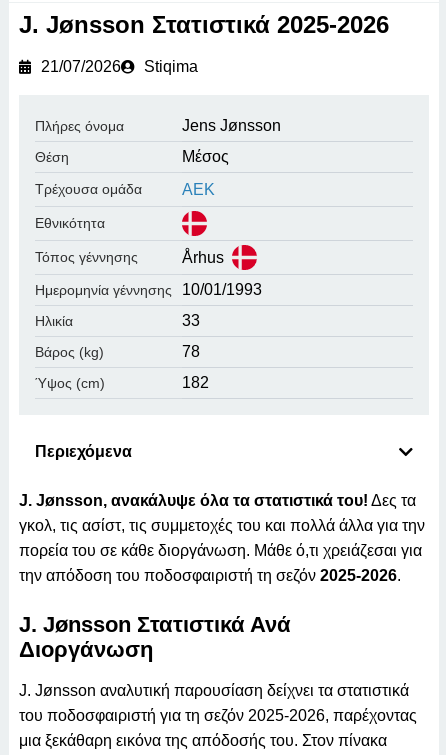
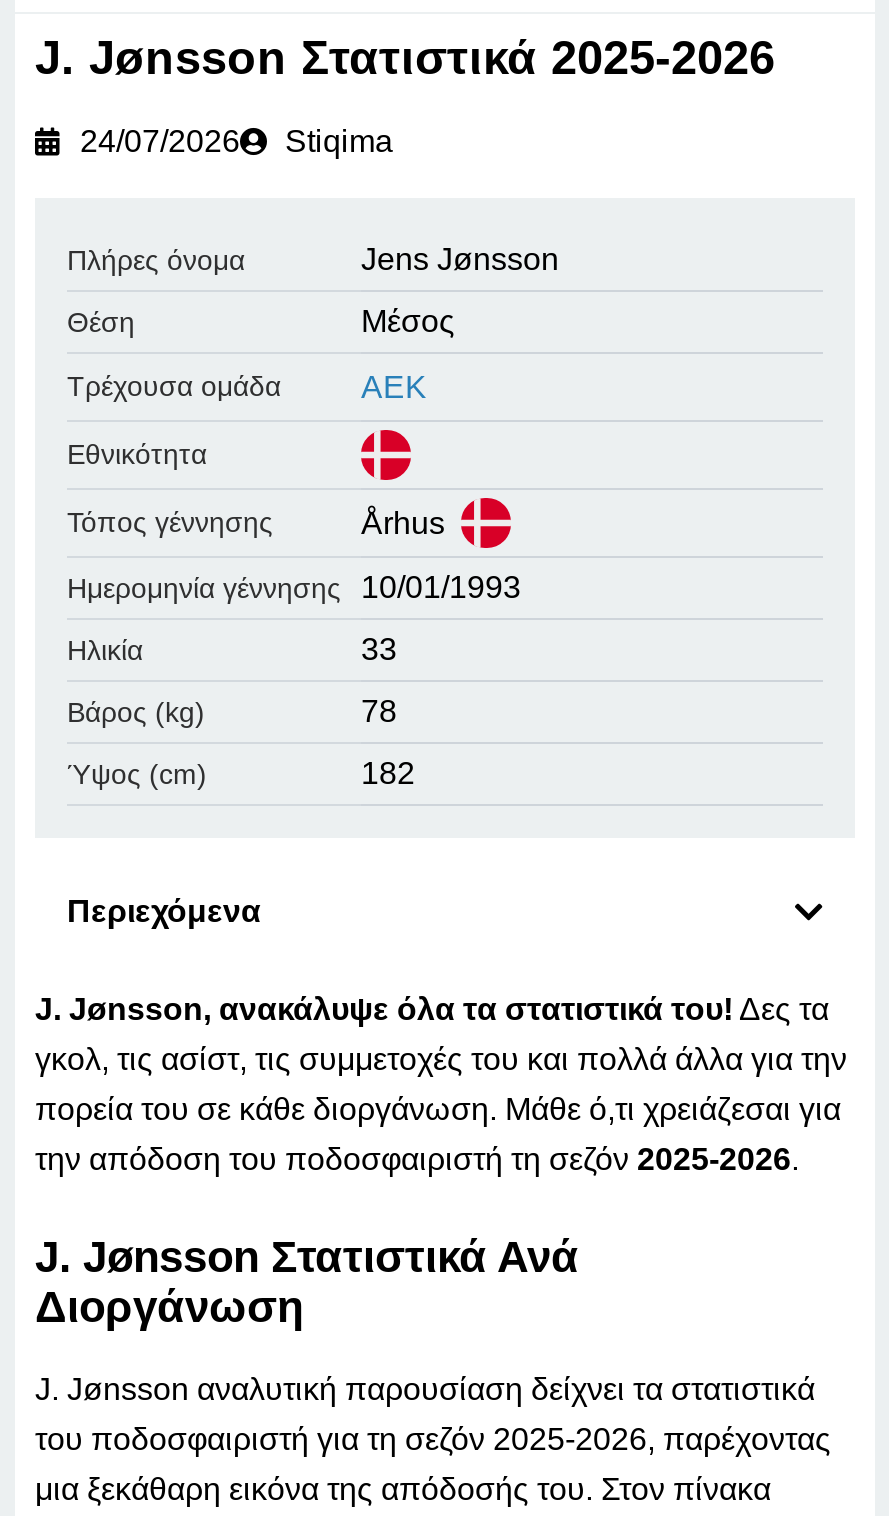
- 21/07/2026 Stiqima
+ 24/07/2026 Stiqima
